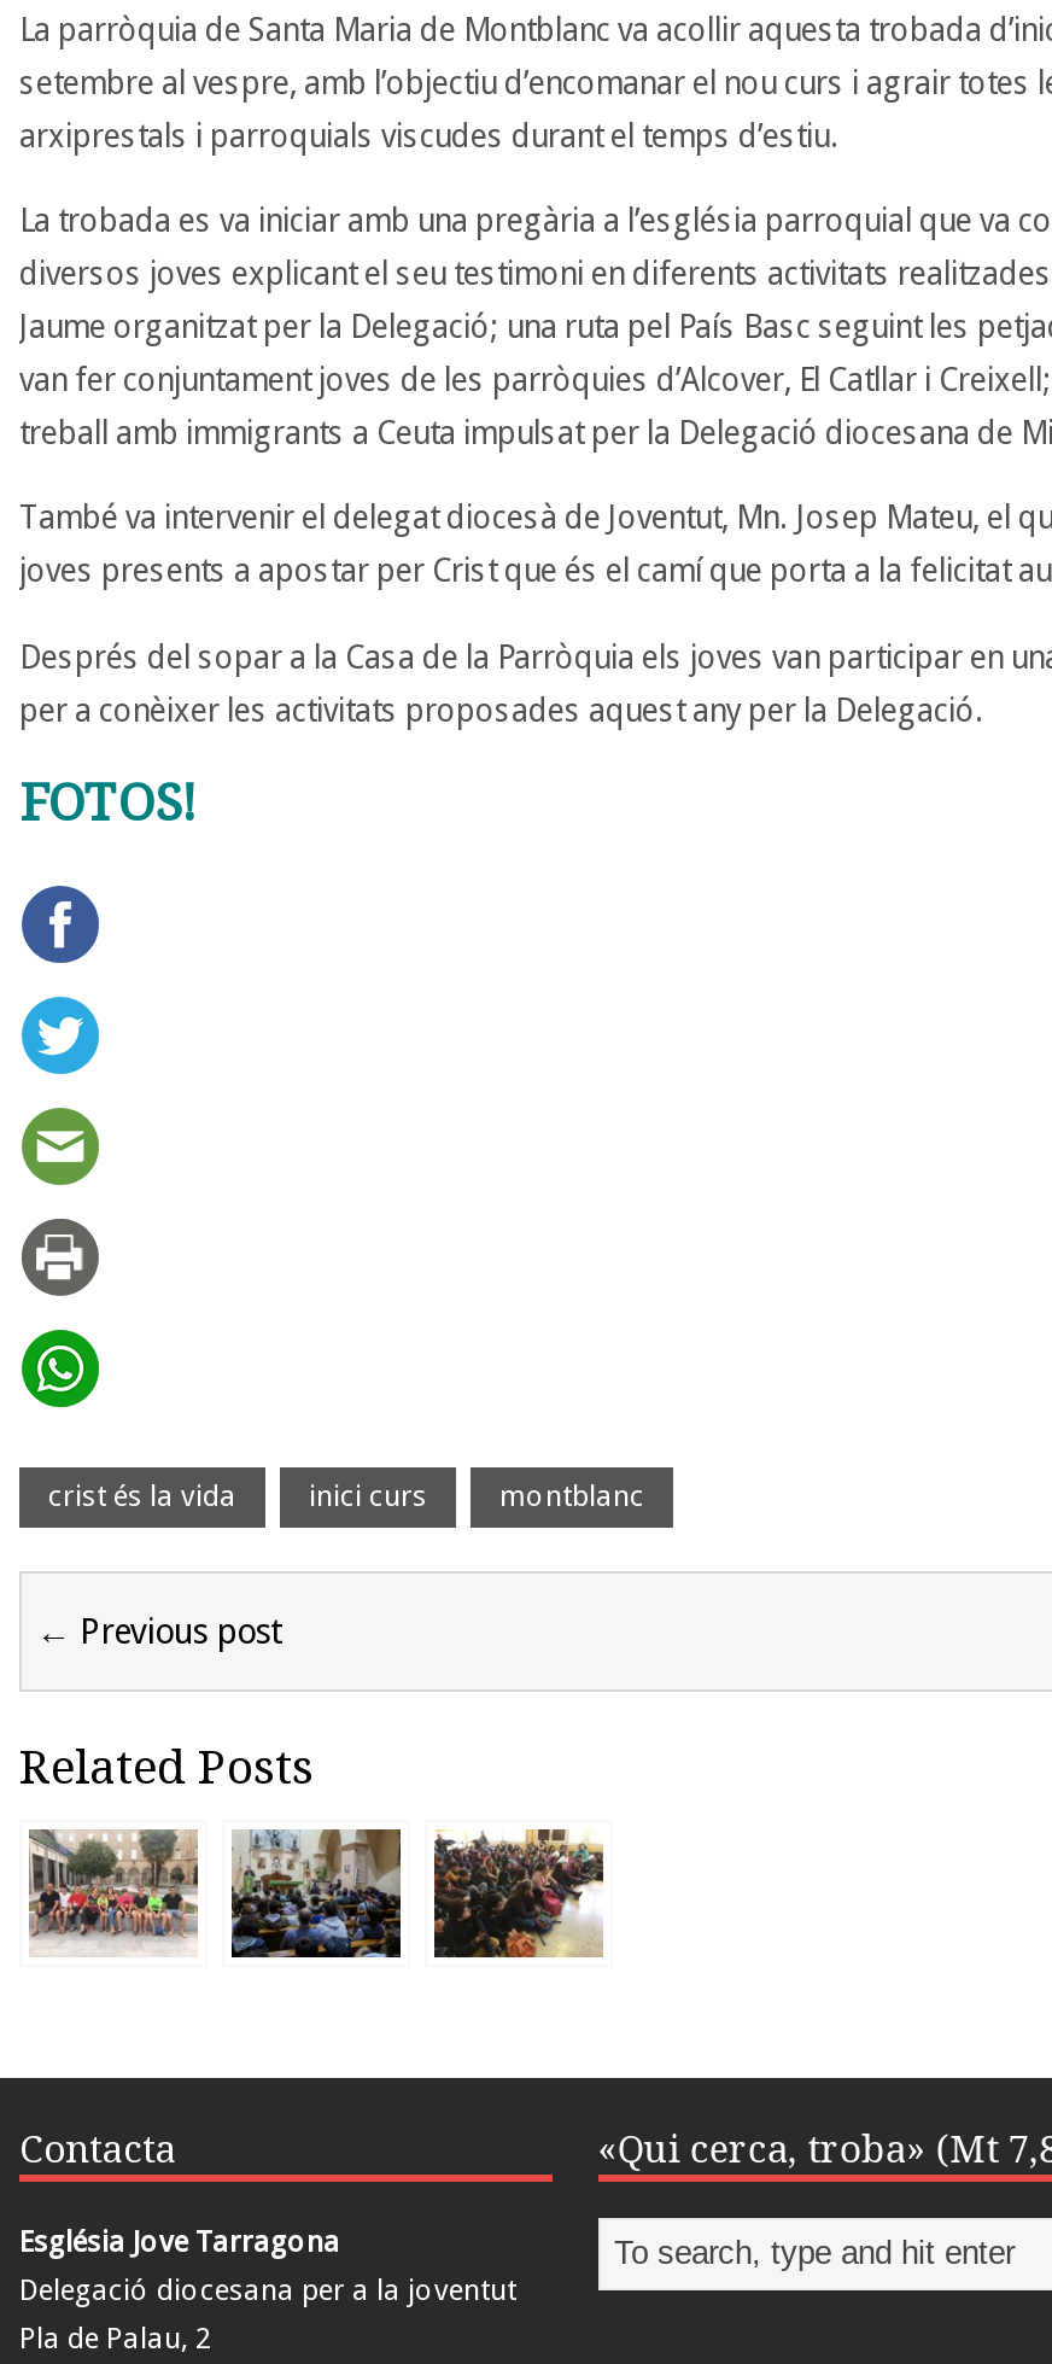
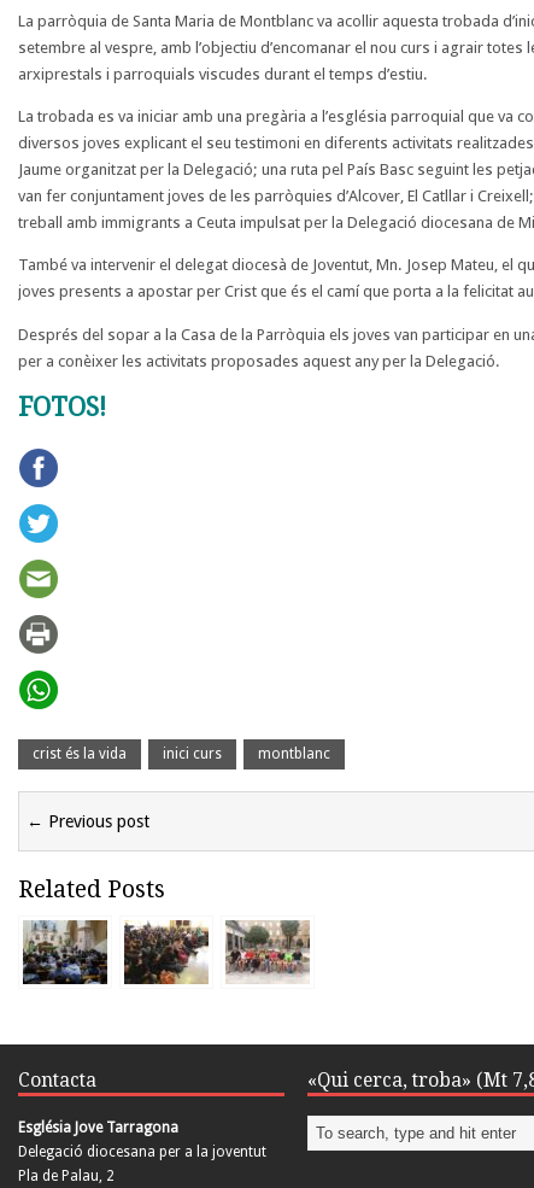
- [image]
+ [image]

- [image]
+ [image]

- [image]
+ [image]
